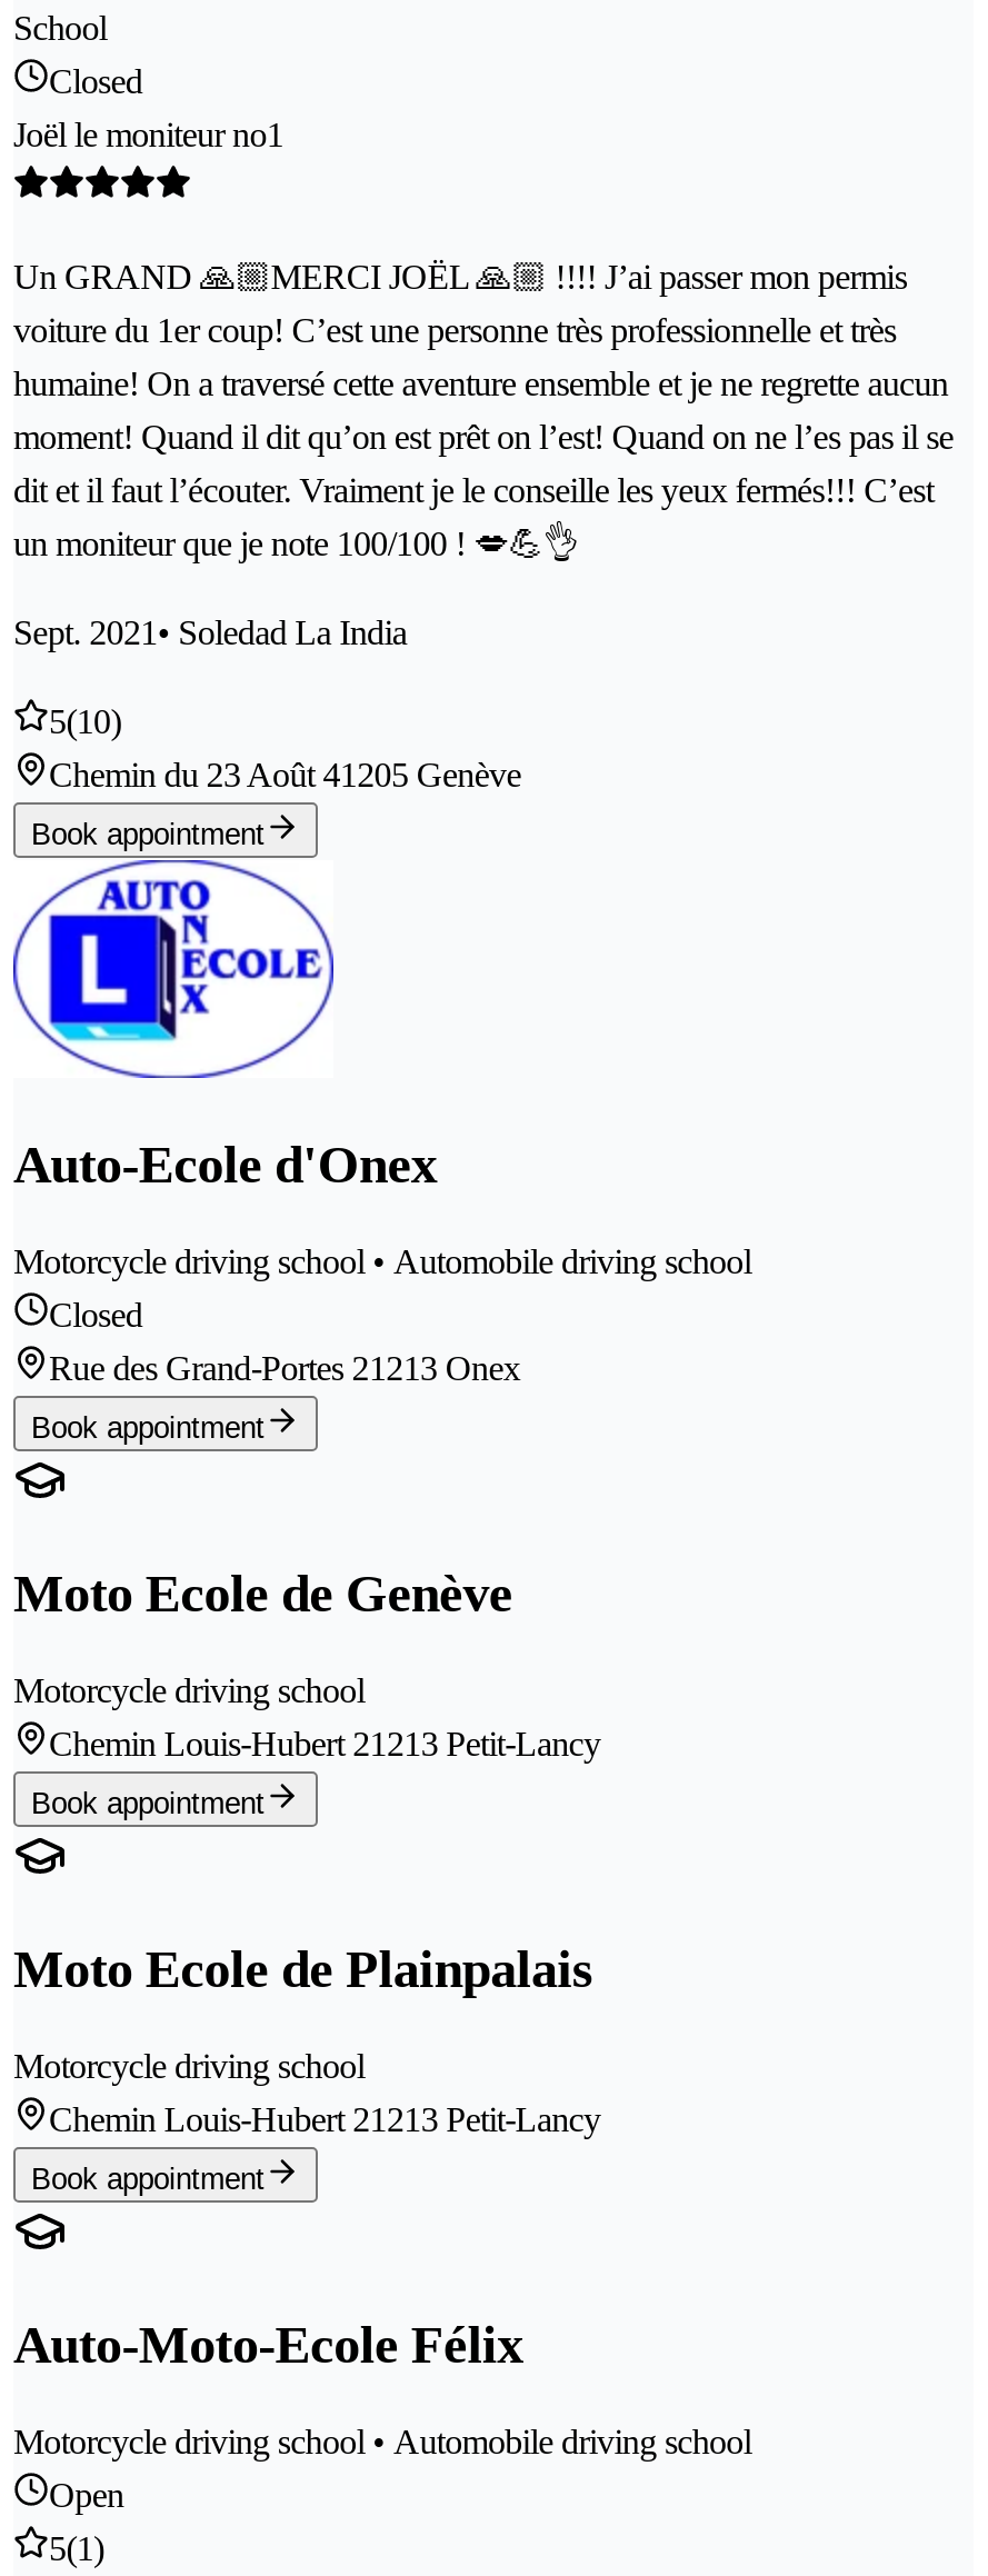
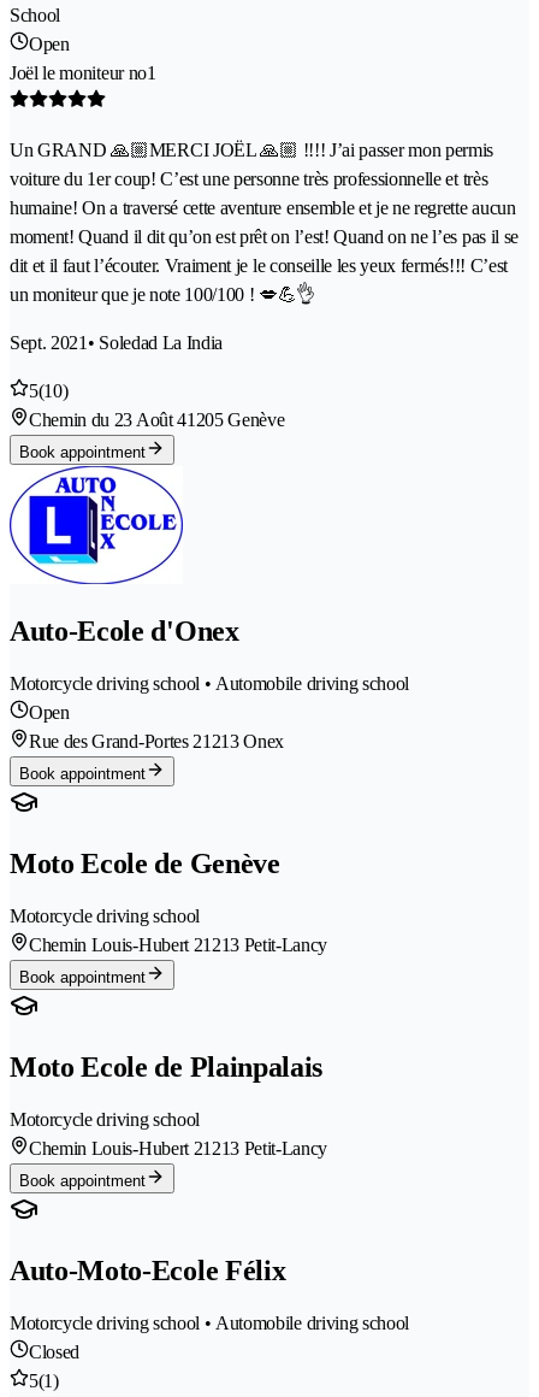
- Closed
+ Open

- Closed
+ Open

- Open
+ Closed
